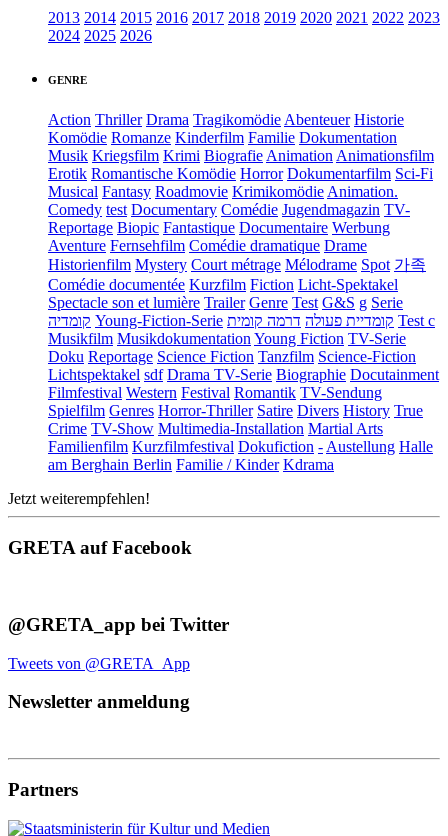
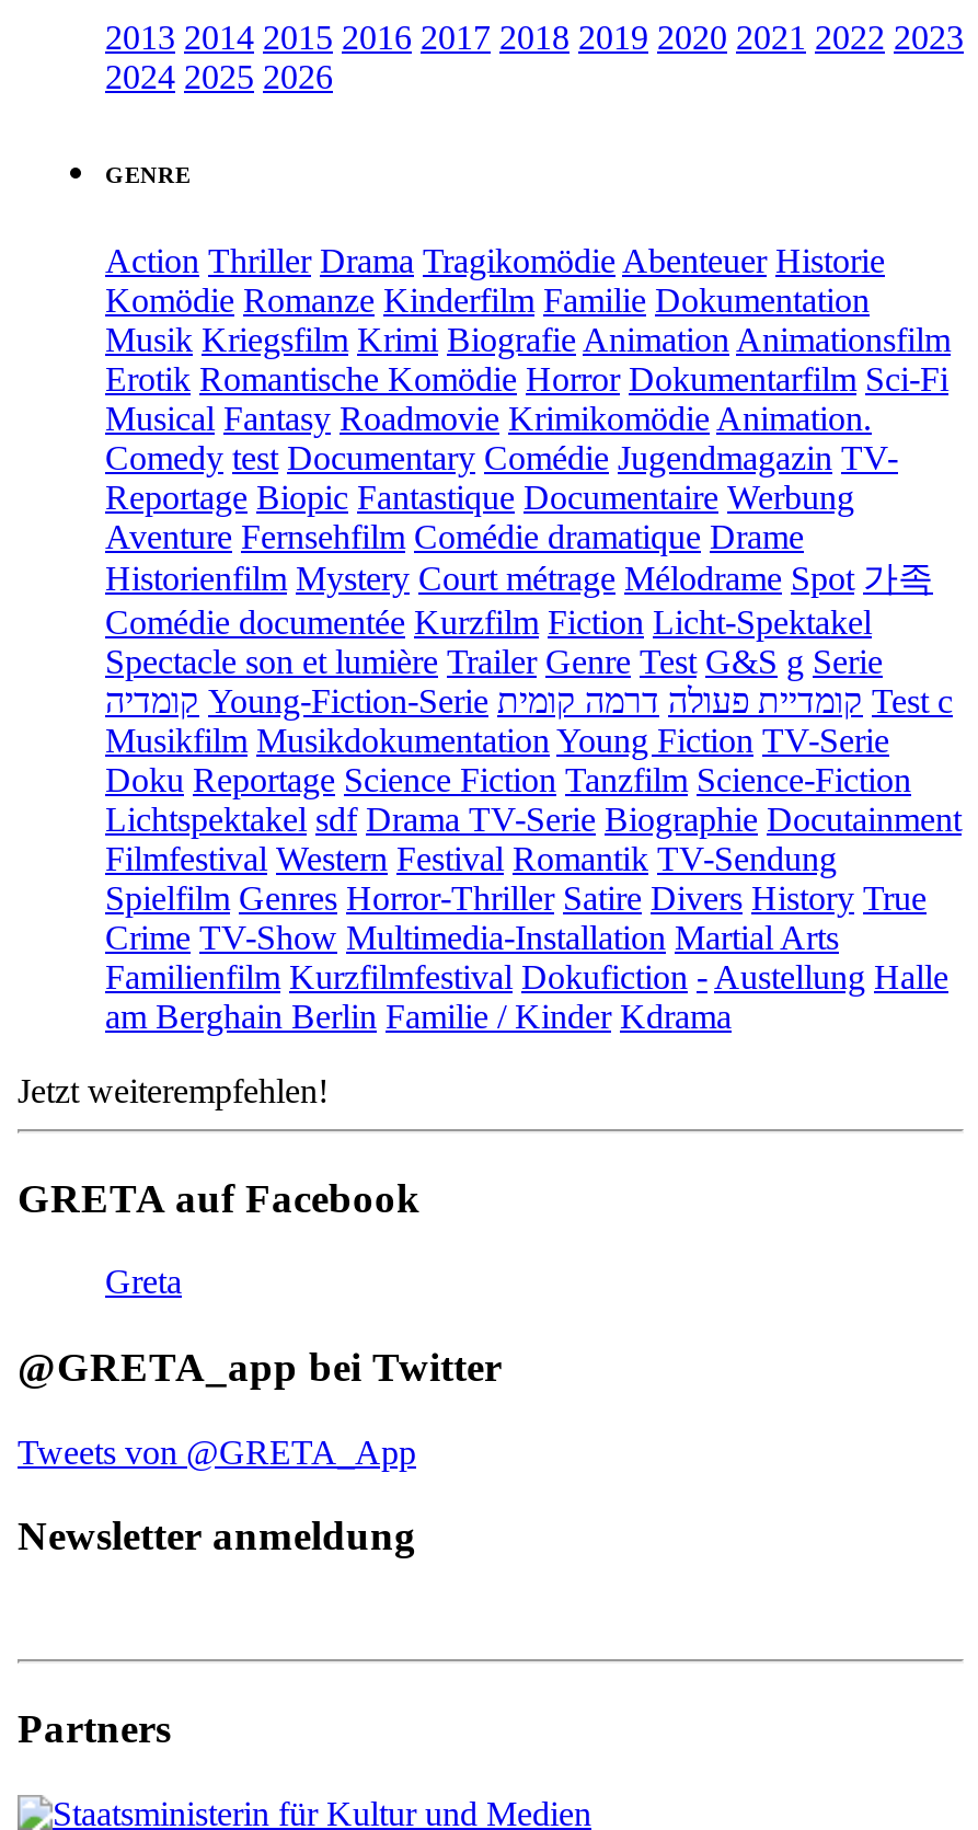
+ Greta
